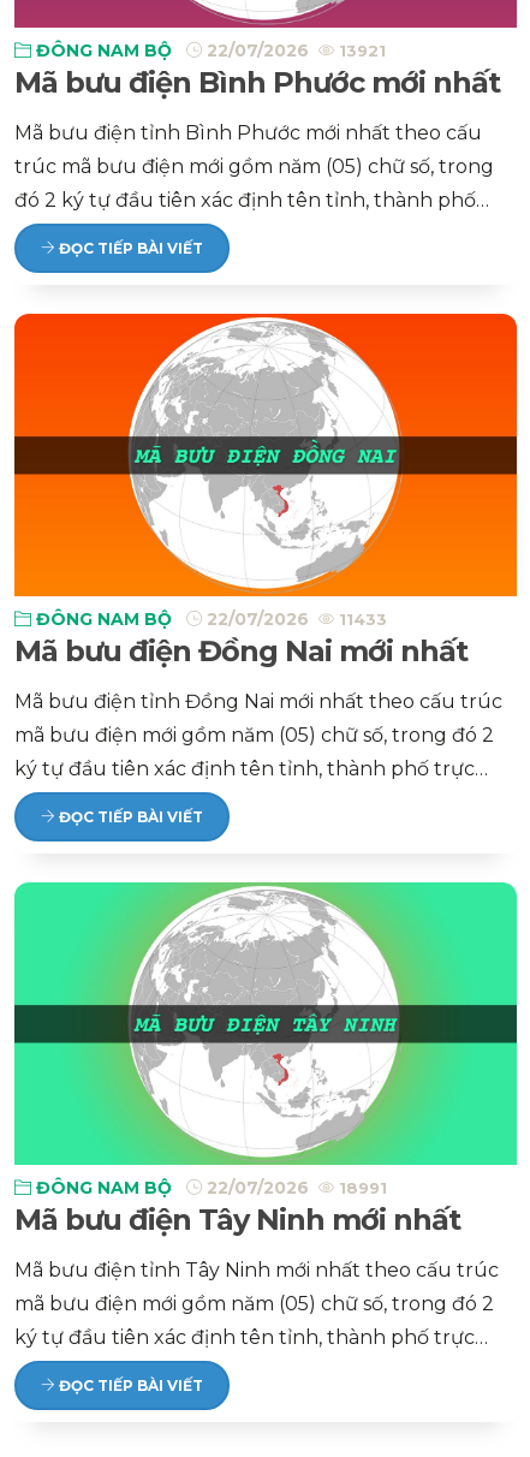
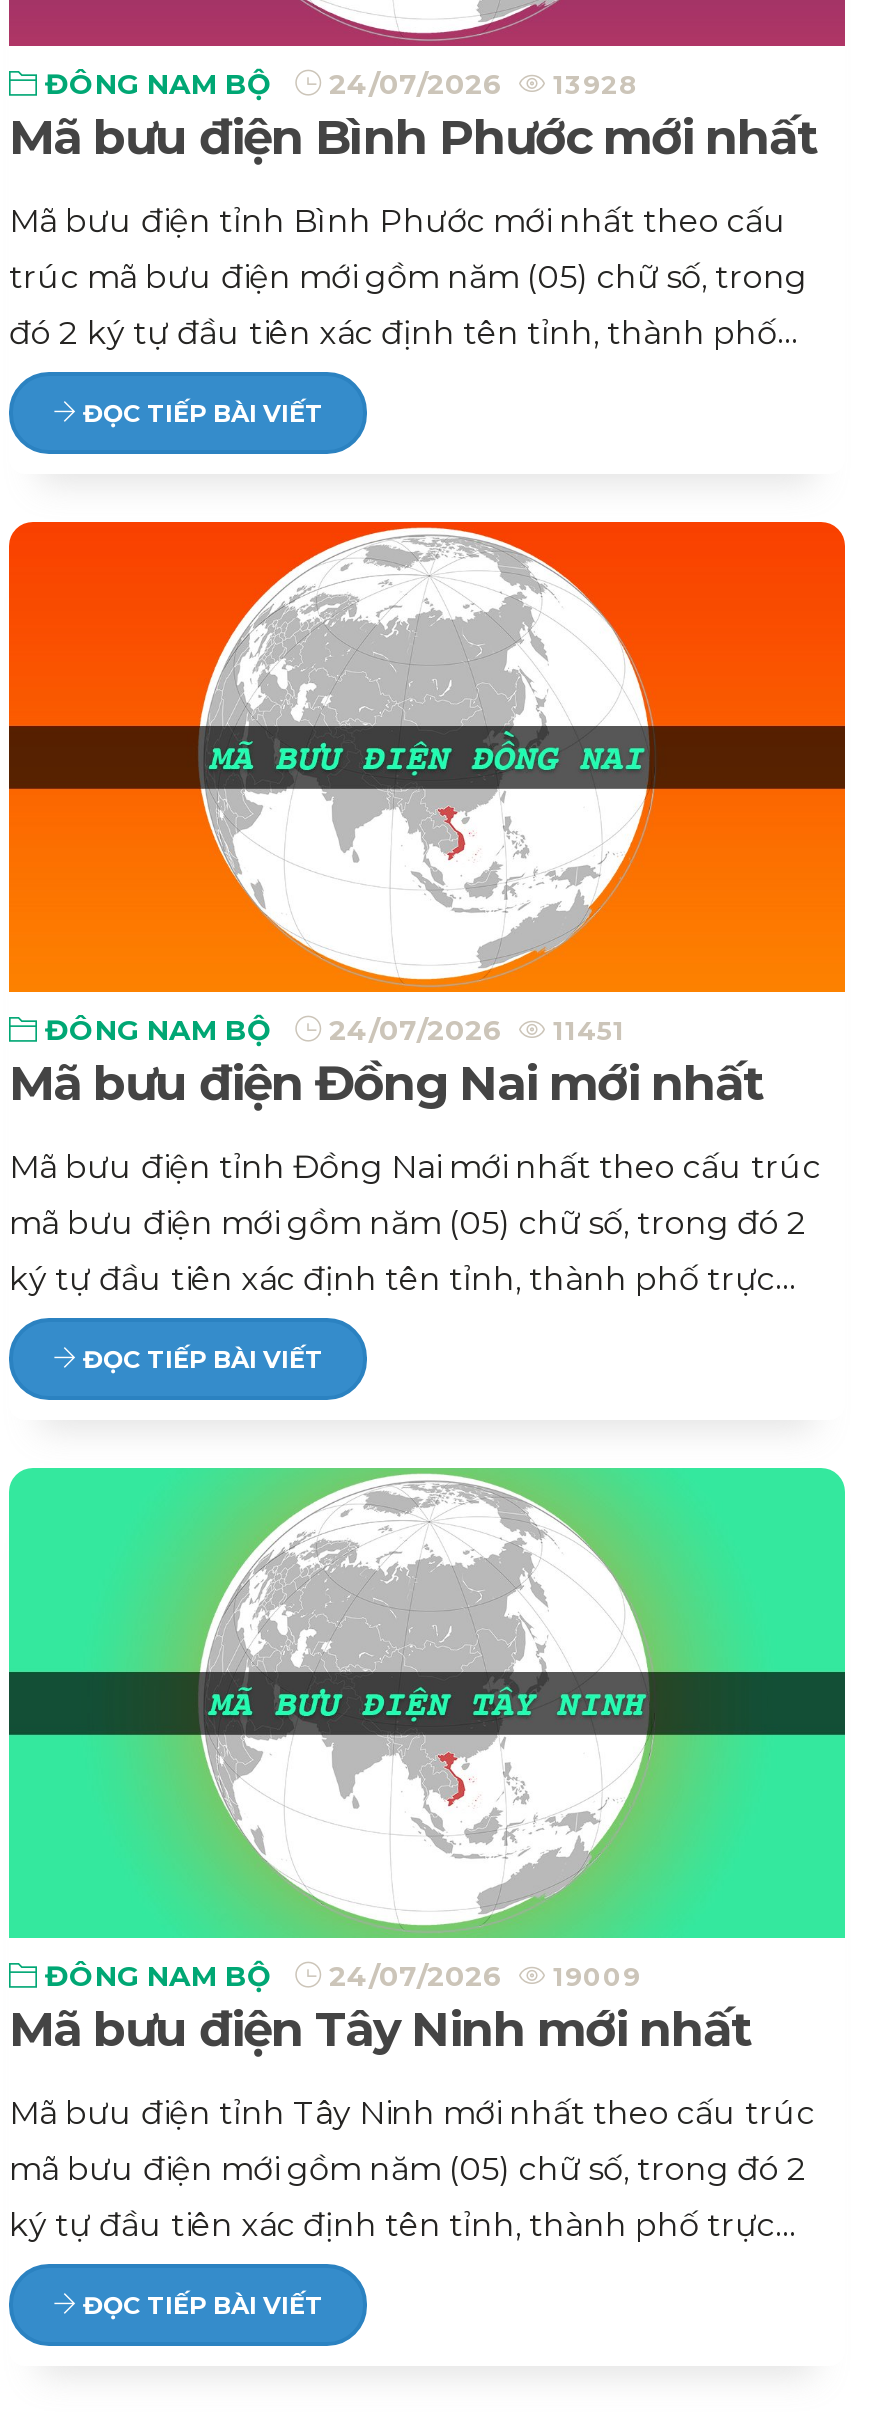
- 22/07/2026
+ 24/07/2026

- 13921
+ 13928

- 22/07/2026
+ 24/07/2026

- 11433
+ 11451

- 22/07/2026
+ 24/07/2026

- 18991
+ 19009
